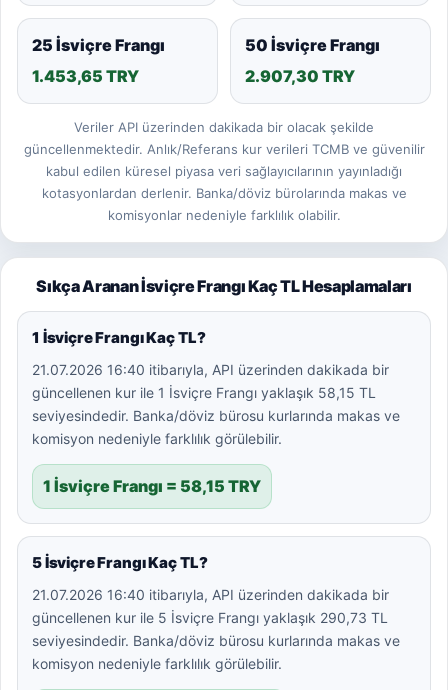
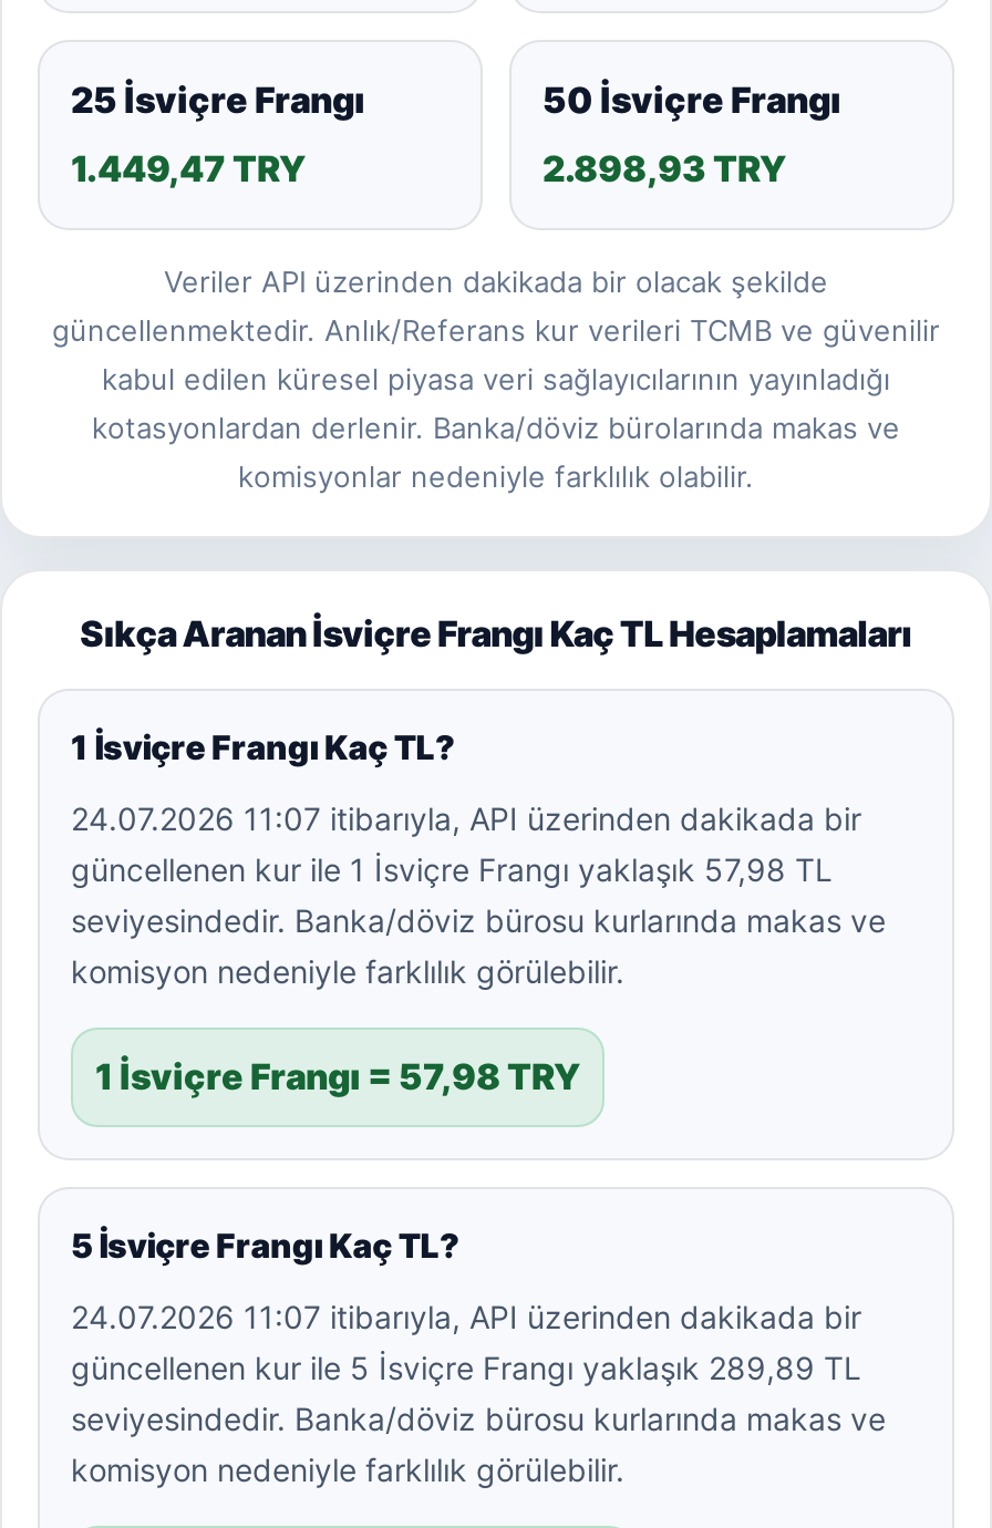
- 1.453,65 TRY
+ 1.449,47 TRY

- 2.907,30 TRY
+ 2.898,93 TRY

- 21.07.2026 16:40 itibarıyla, API üzerinden dakikada bir
+ 24.07.2026 11:07 itibarıyla, API üzerinden dakikada bir

- güncellenen kur ile 1 İsviçre Frangı yaklaşık 58,15 TL
+ güncellenen kur ile 1 İsviçre Frangı yaklaşık 57,98 TL

- 1 İsviçre Frangı = 58,15 TRY
+ 1 İsviçre Frangı = 57,98 TRY

- 21.07.2026 16:40 itibarıyla, API üzerinden dakikada bir
+ 24.07.2026 11:07 itibarıyla, API üzerinden dakikada bir

- güncellenen kur ile 5 İsviçre Frangı yaklaşık 290,73 TL
+ güncellenen kur ile 5 İsviçre Frangı yaklaşık 289,89 TL
